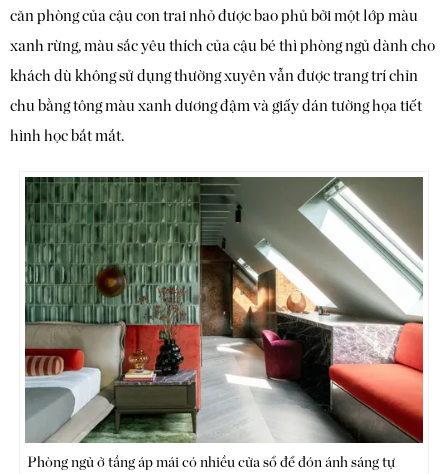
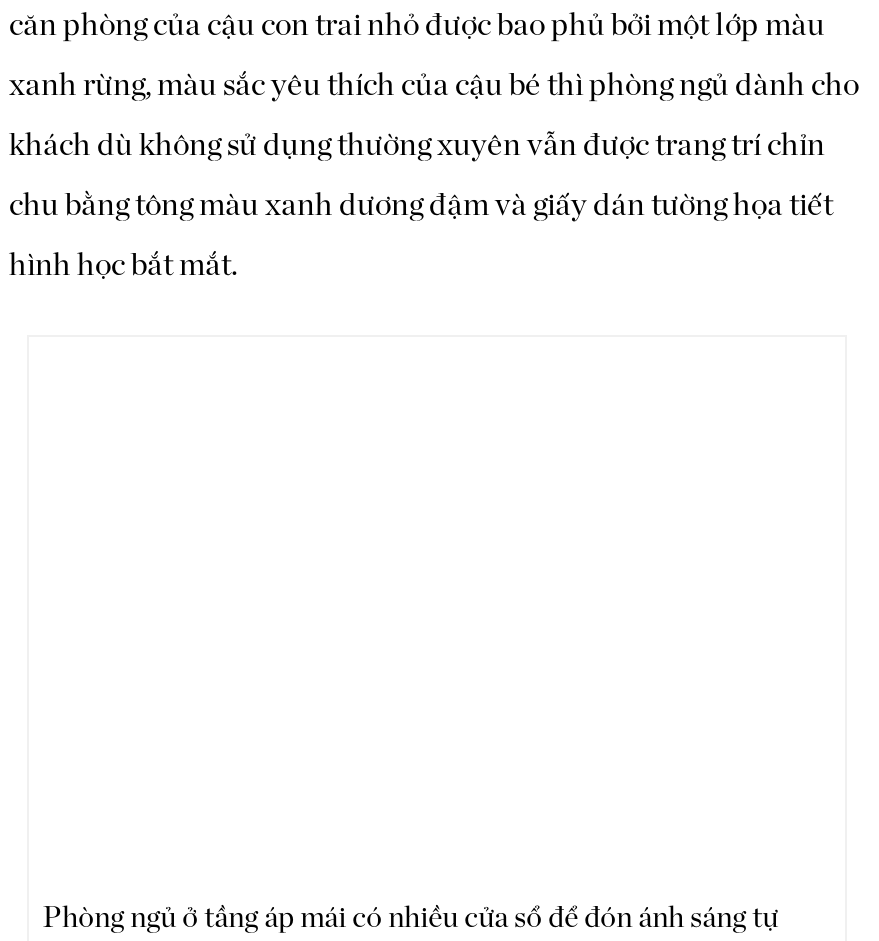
- [image]
